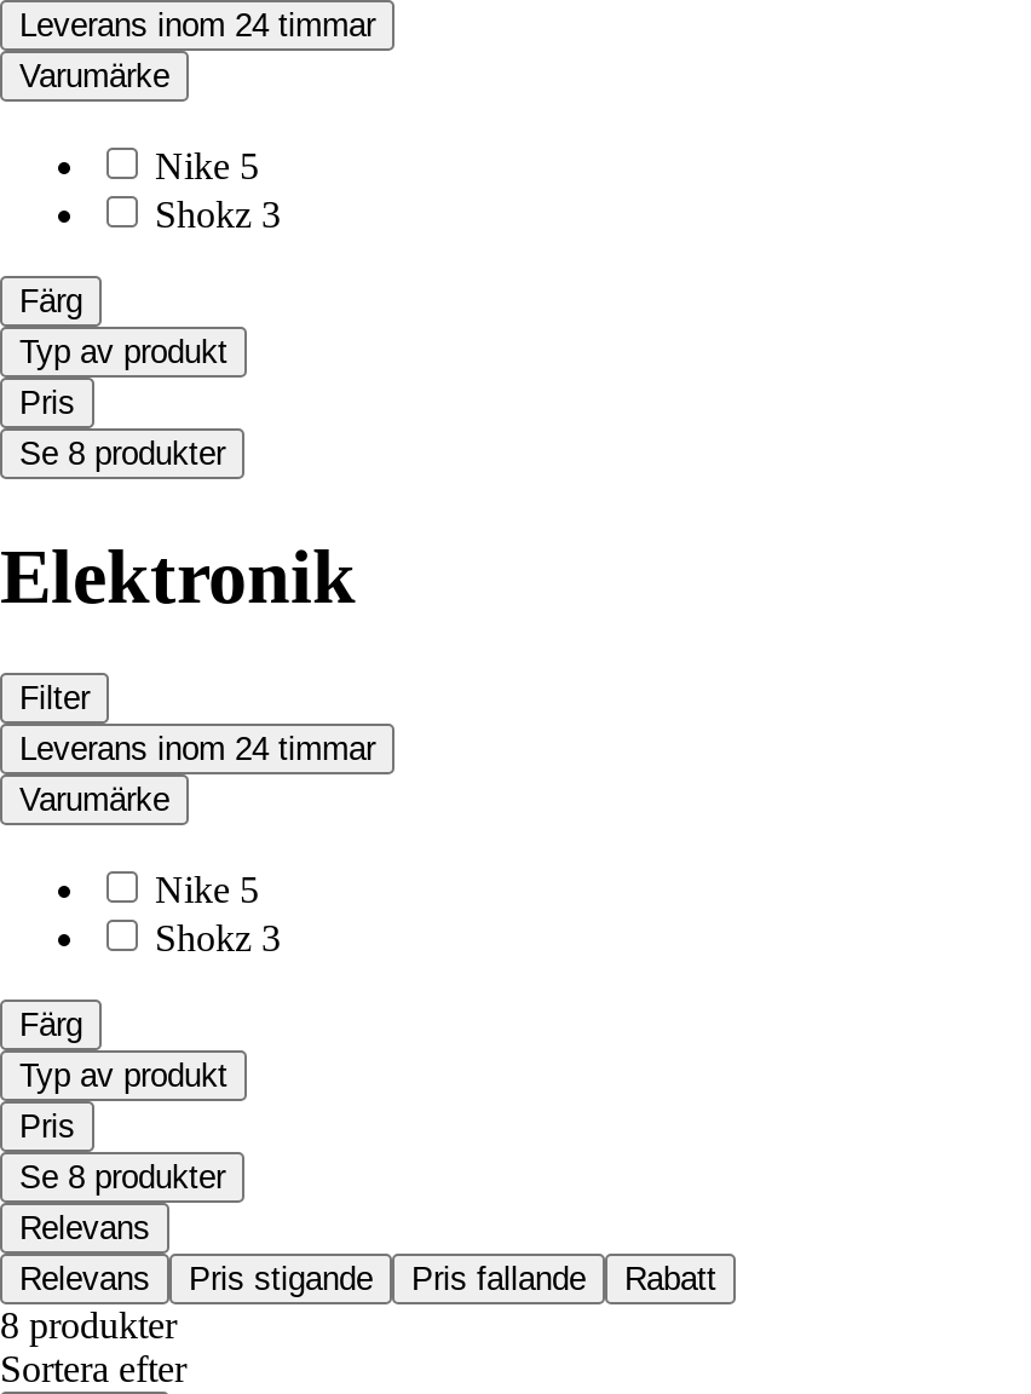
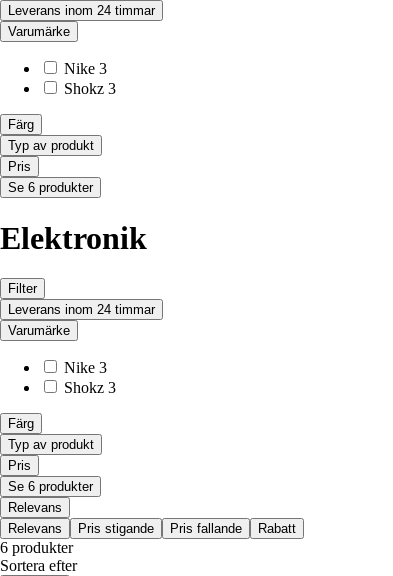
- Nike 5
+ Nike 3

- Se 8 produkter
+ Se 6 produkter

- Nike 5
+ Nike 3

- Se 8 produkter
+ Se 6 produkter

- 8 produkter
+ 6 produkter
